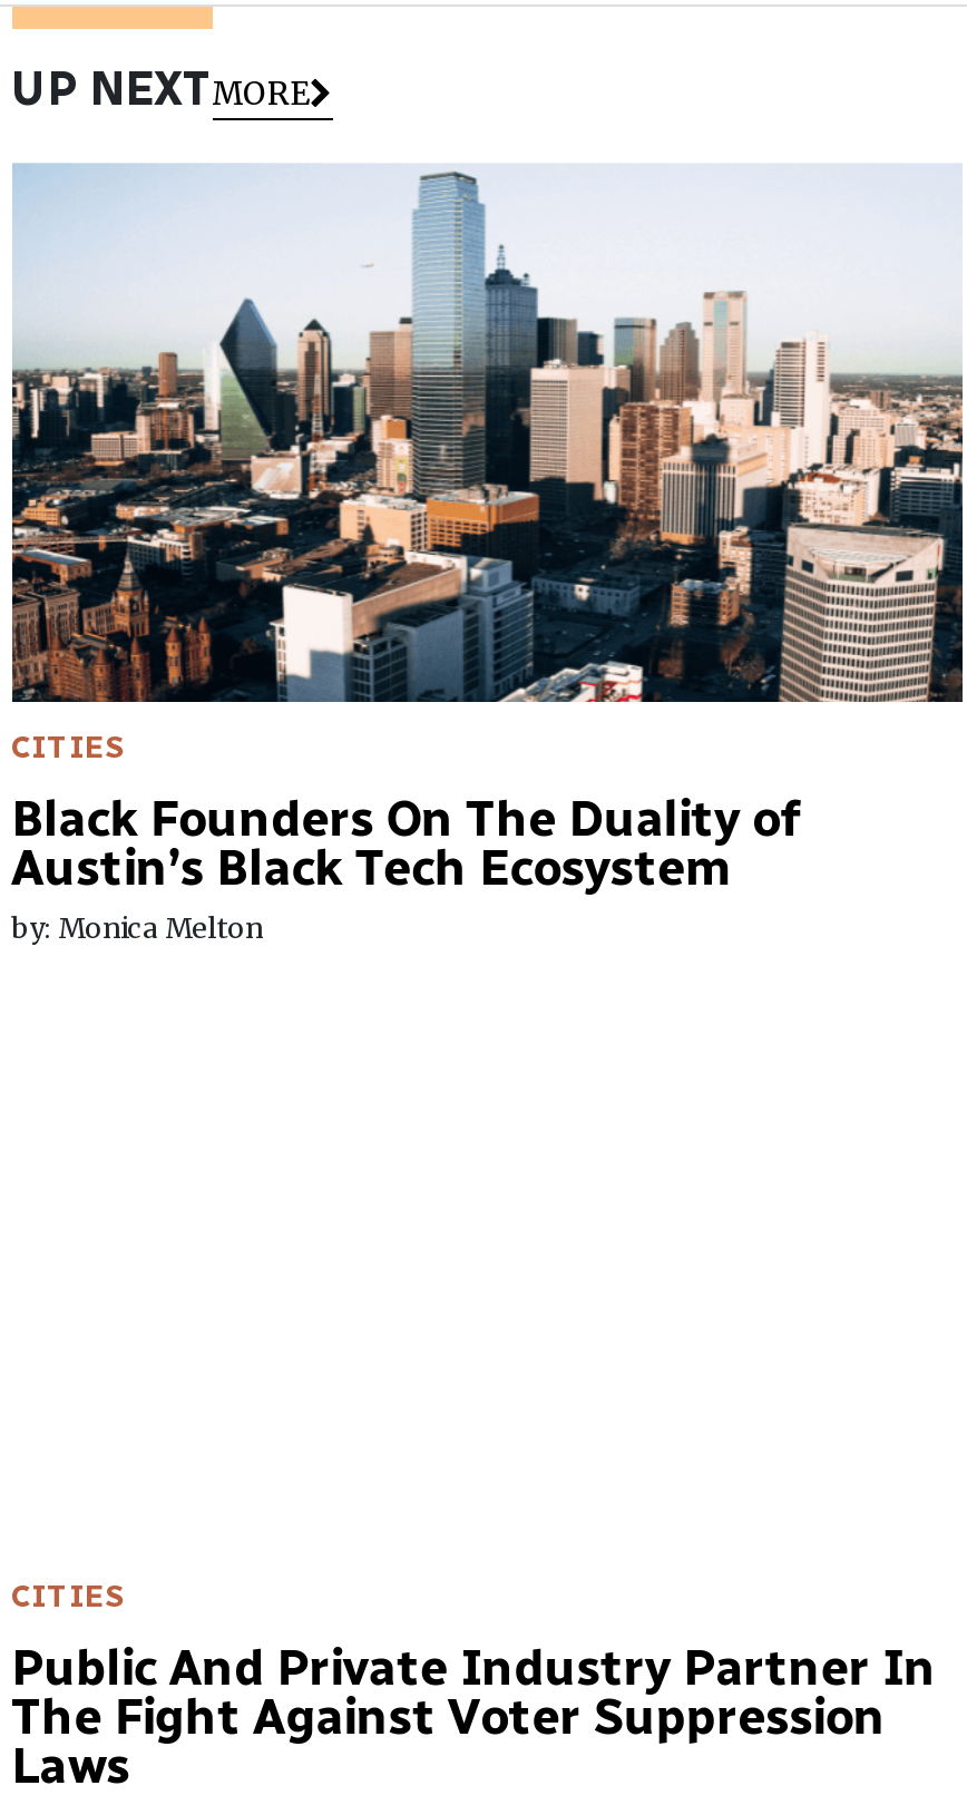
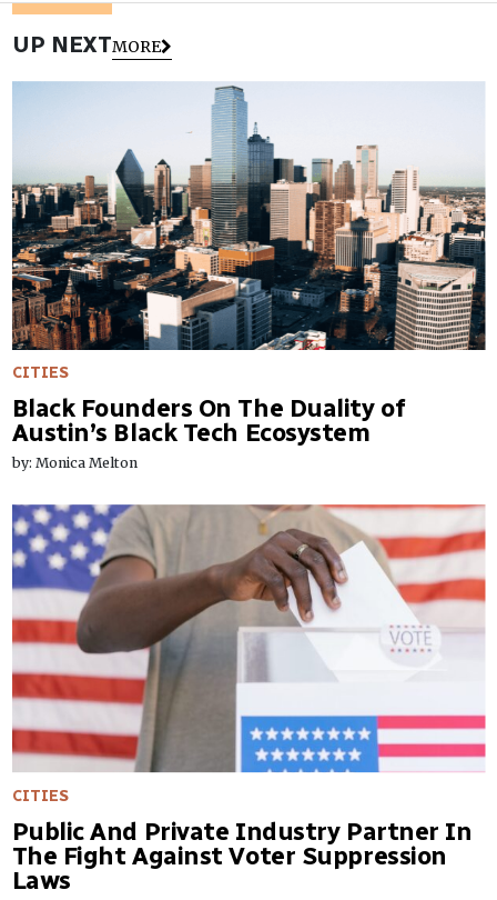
+ [image]
